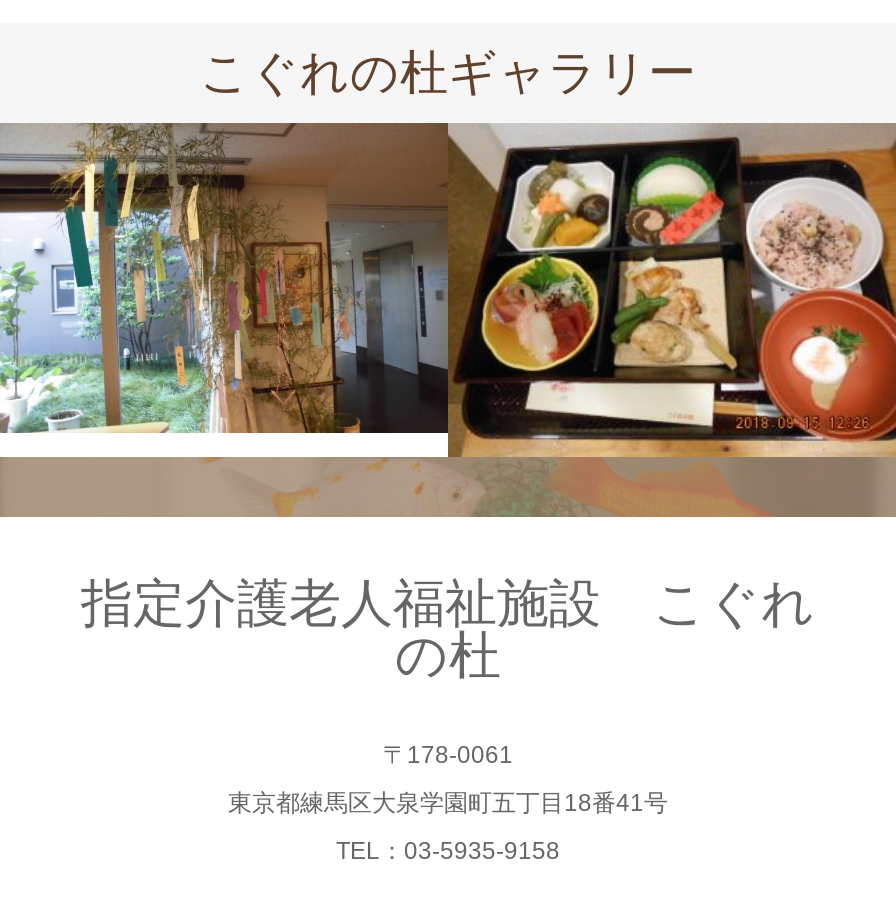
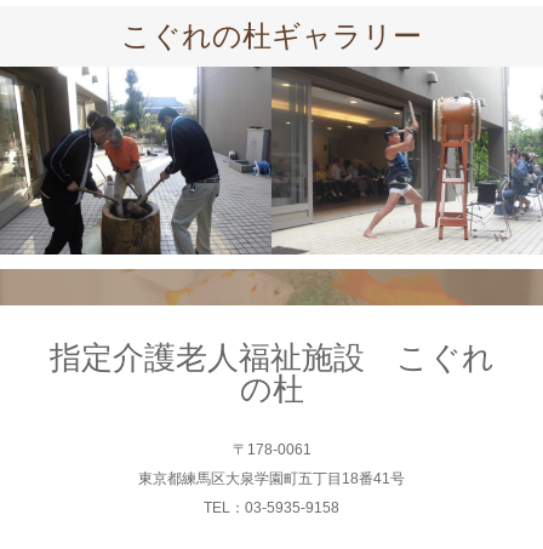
- [image]
+ [image]
